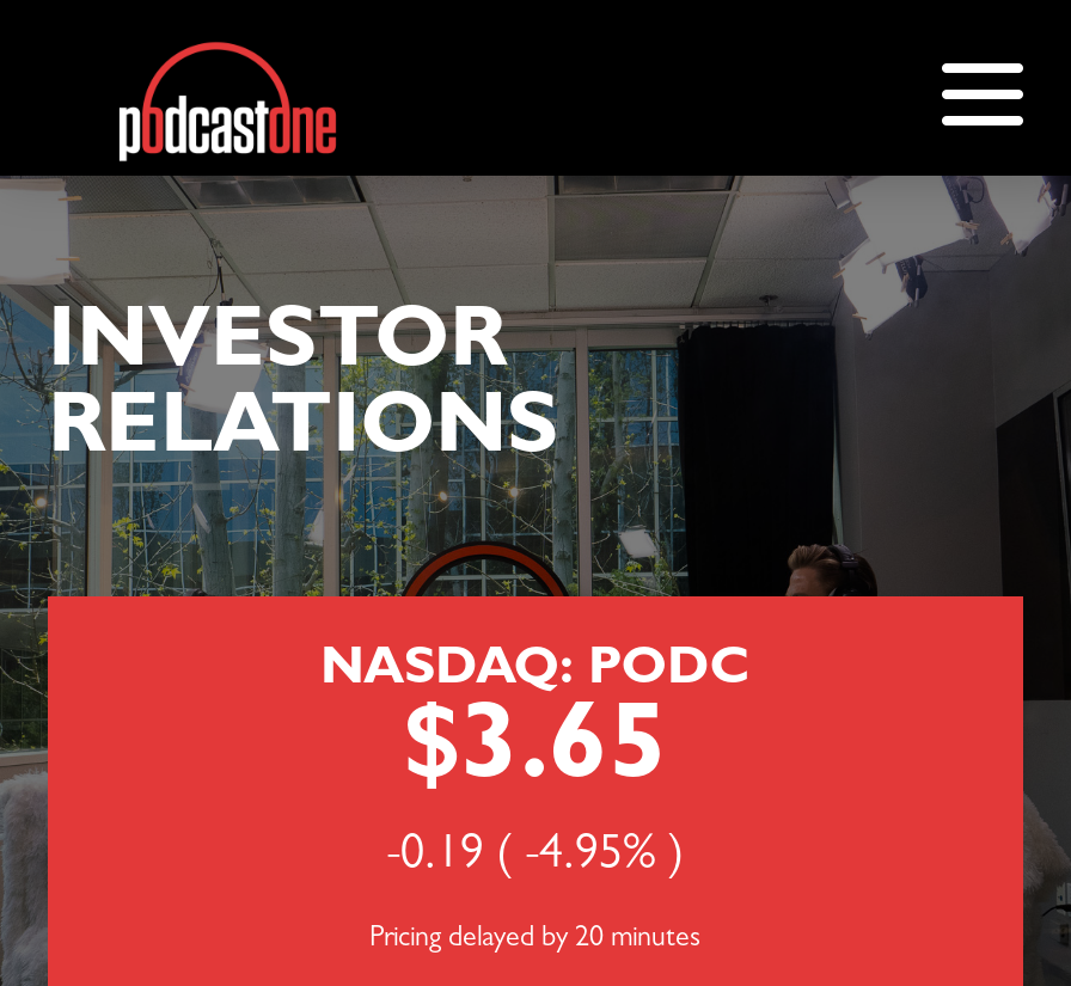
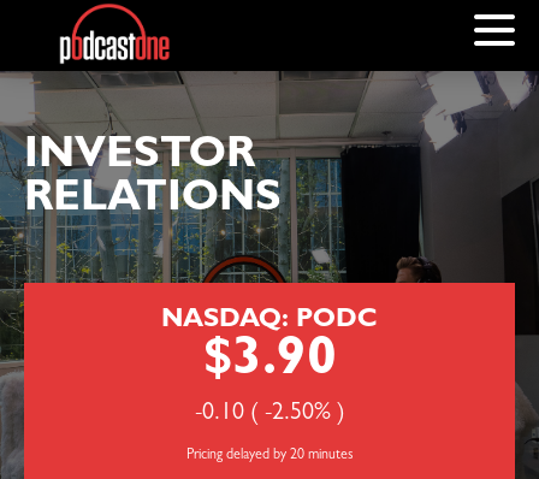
- 3.65
+ 3.90

- -0.19 ( -4.95% )
+ -0.10 ( -2.50% )
